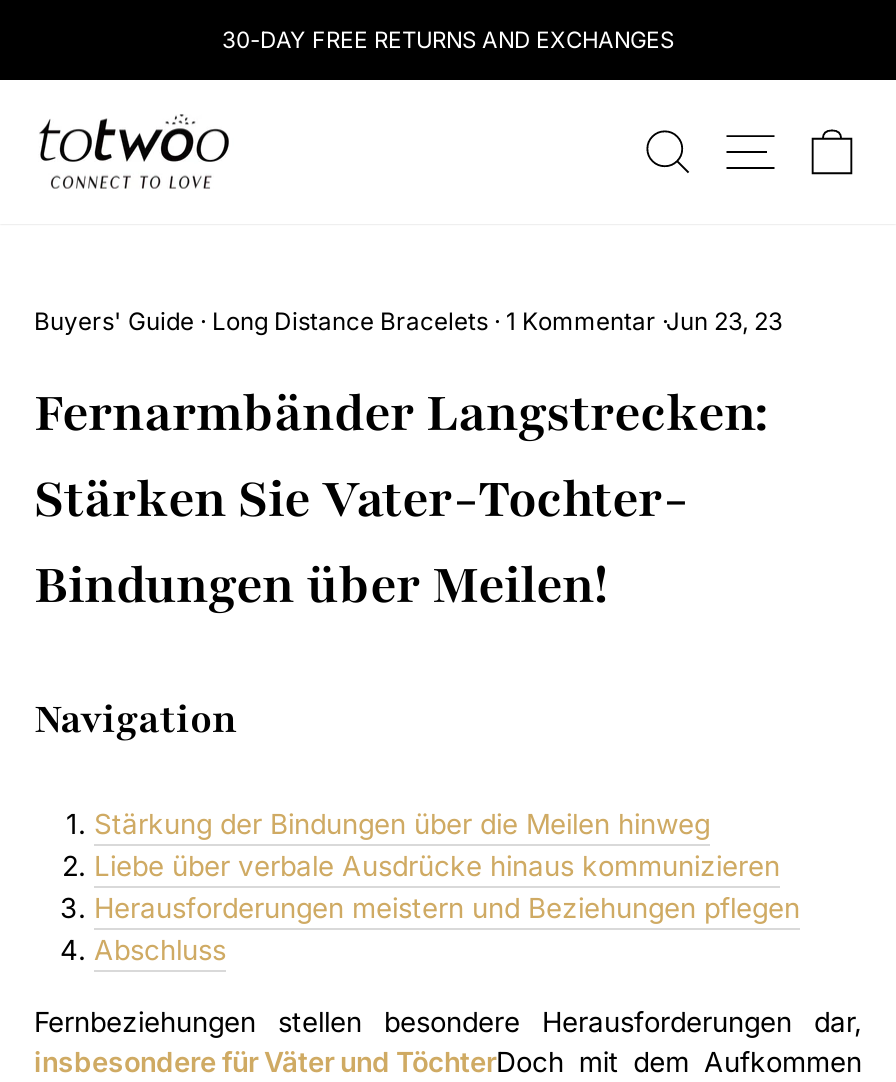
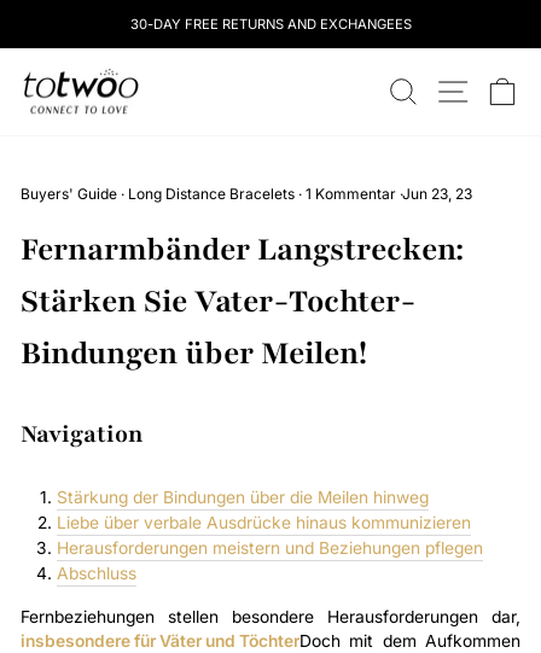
- 30-DAY FREE RETURNS AND EXCHANGES
+ 30-DAY FREE RETURNS AND EXCHANGEES
